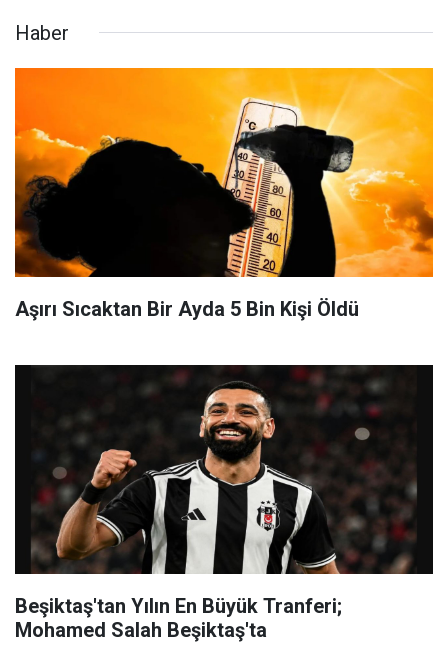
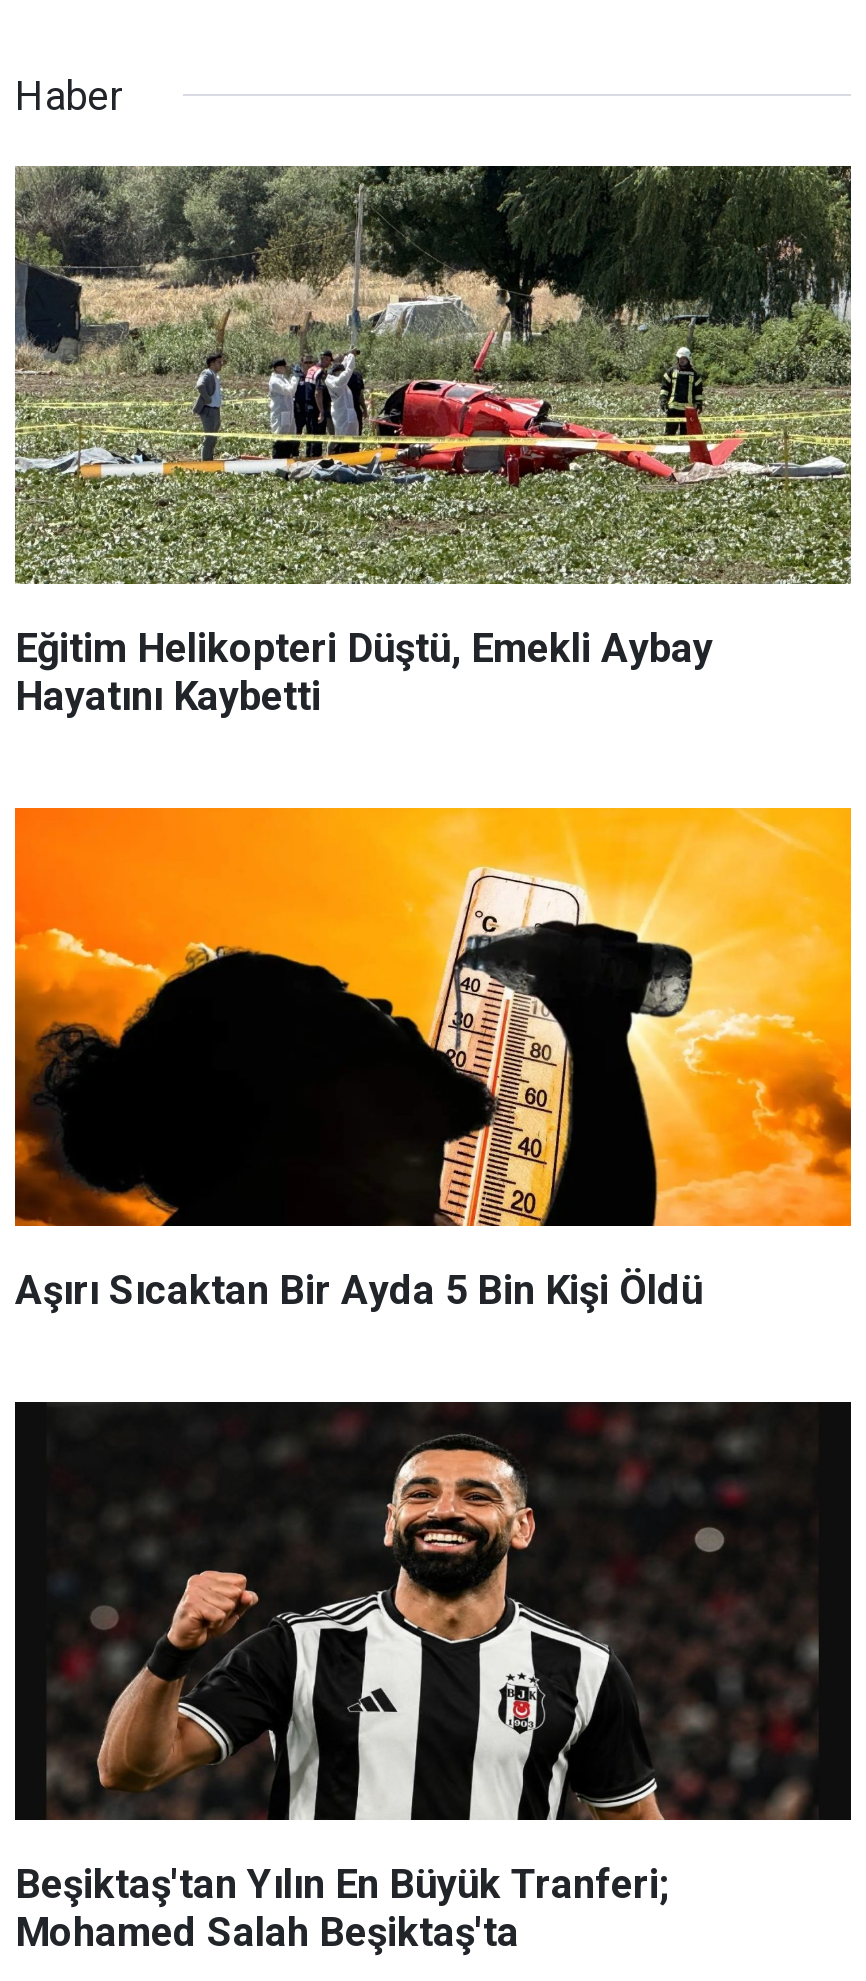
+ [image]
+ Eğitim Helikopteri Düştü, Emekli Aybay
+ Hayatını Kaybetti
